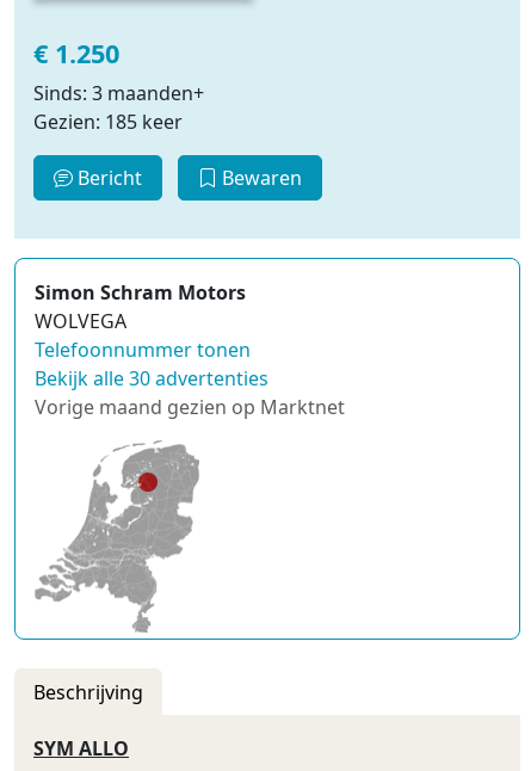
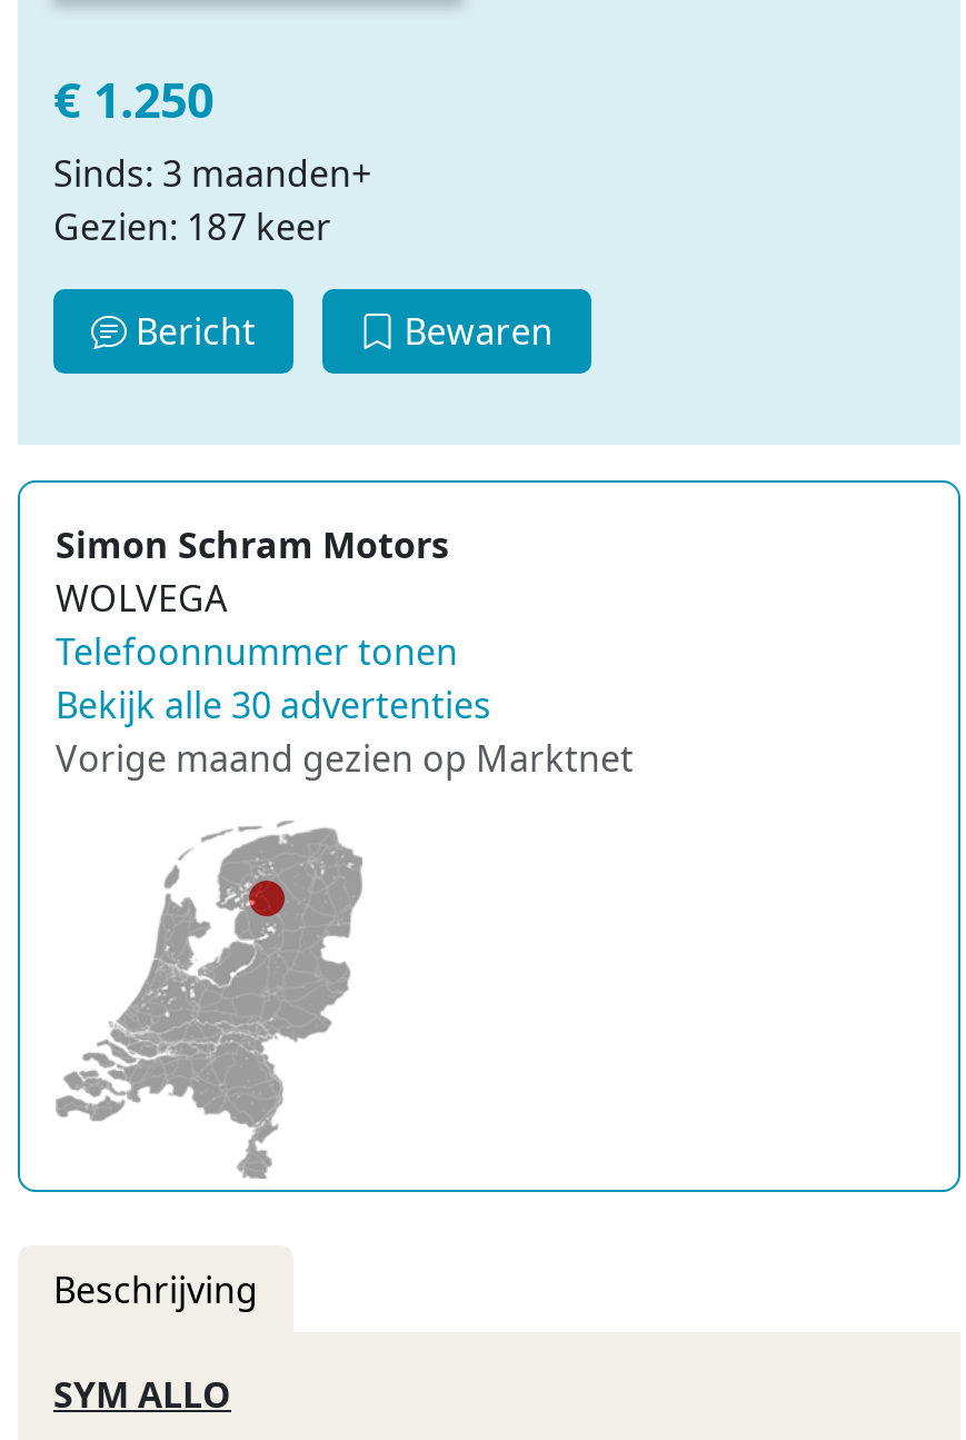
- Gezien: 185 keer
+ Gezien: 187 keer
